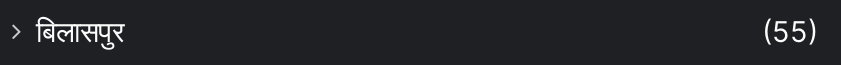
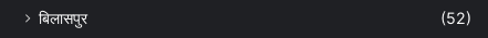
- (55)
+ (52)
